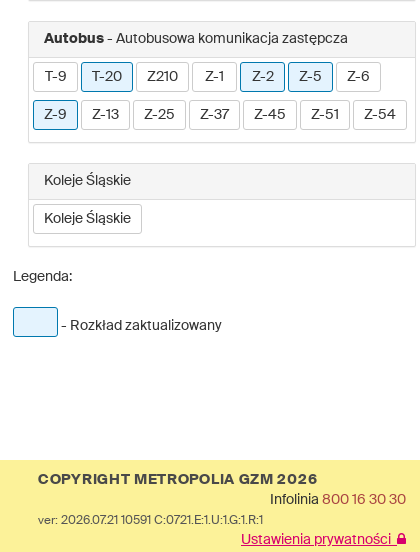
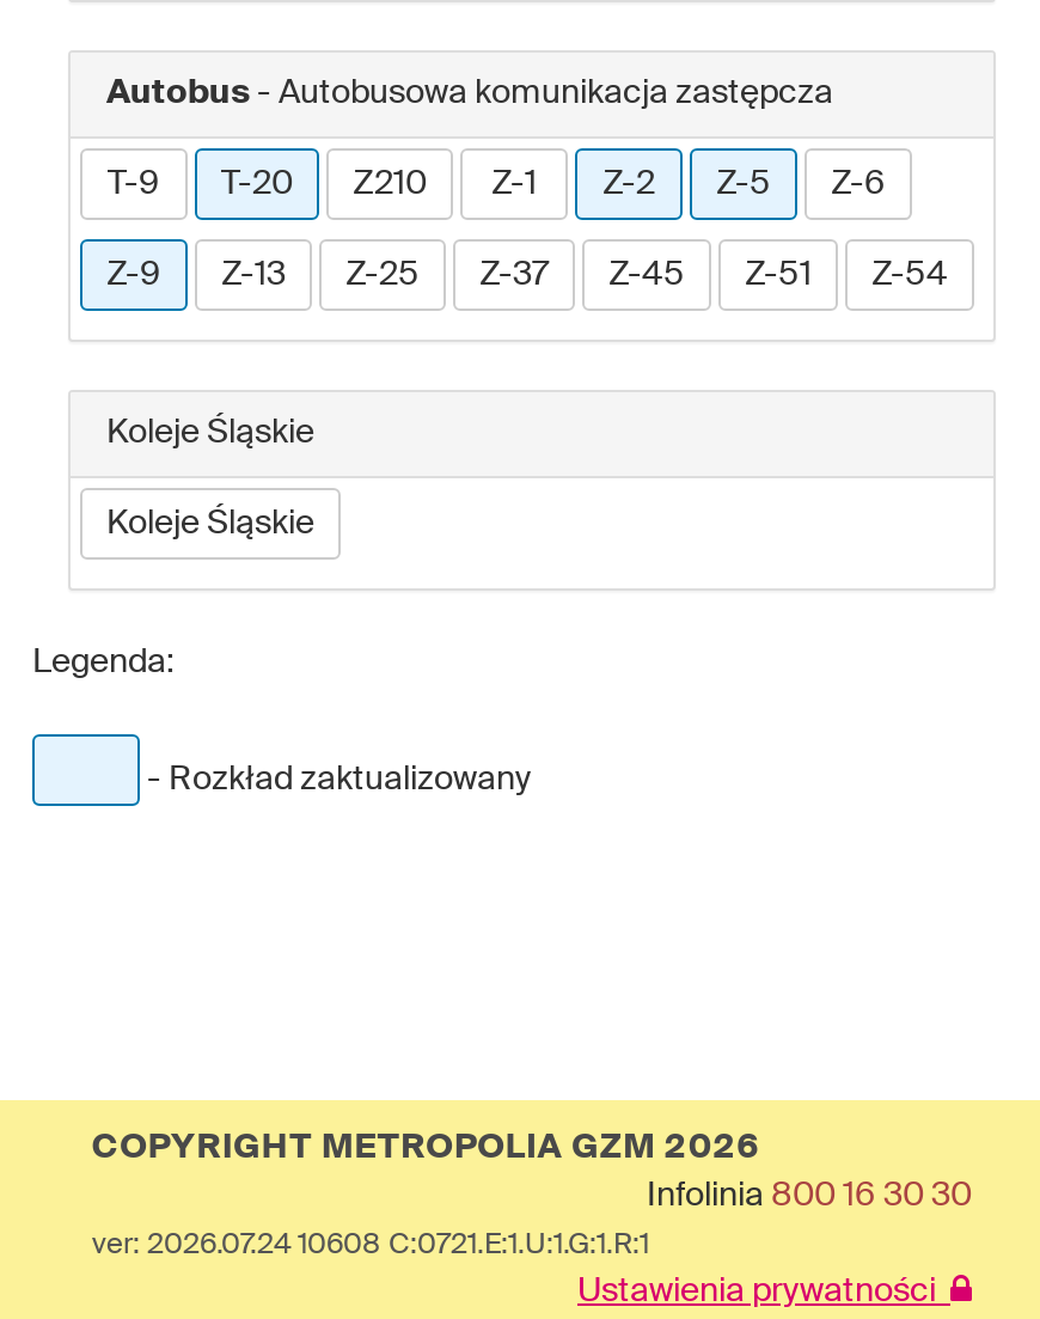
- ver: 2026.07.21 10591 C:0721.E:1.U:1.G:1.R:1
+ ver: 2026.07.24 10608 C:0721.E:1.U:1.G:1.R:1
